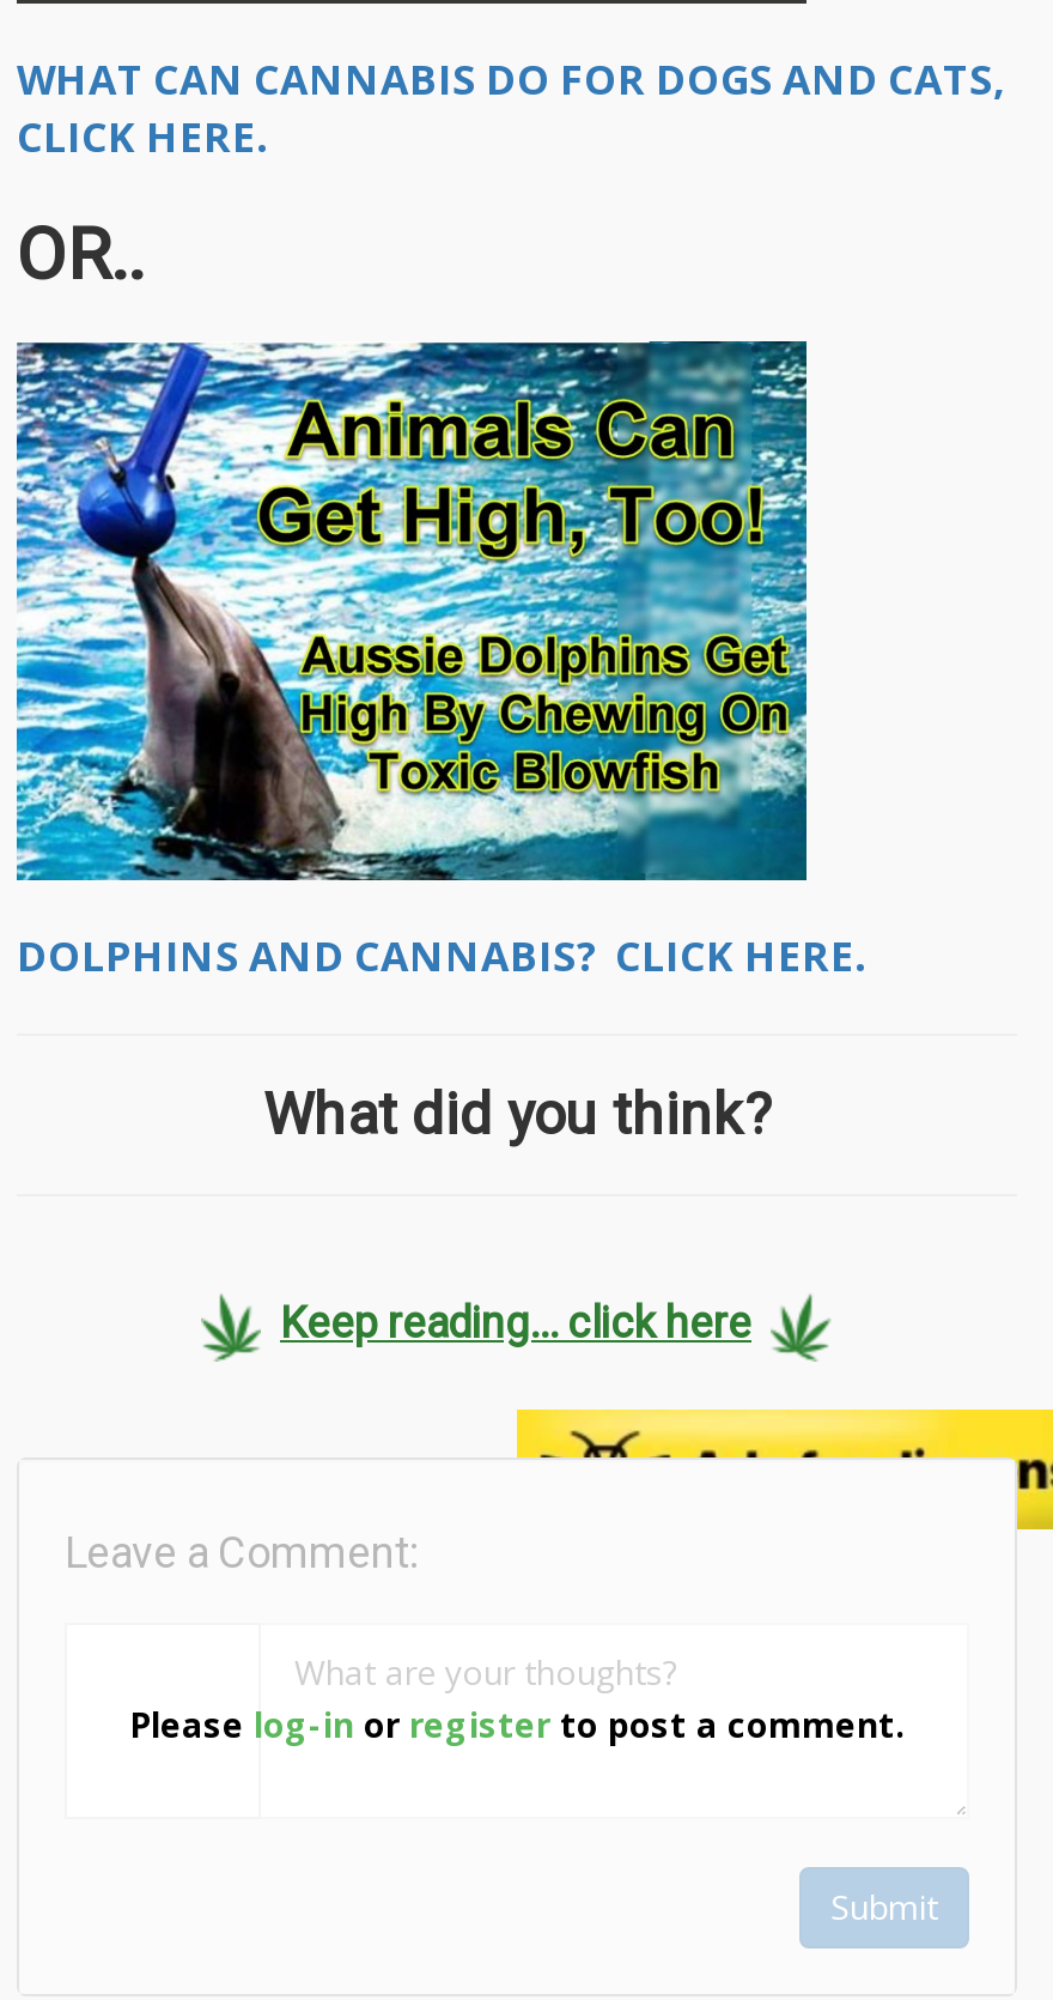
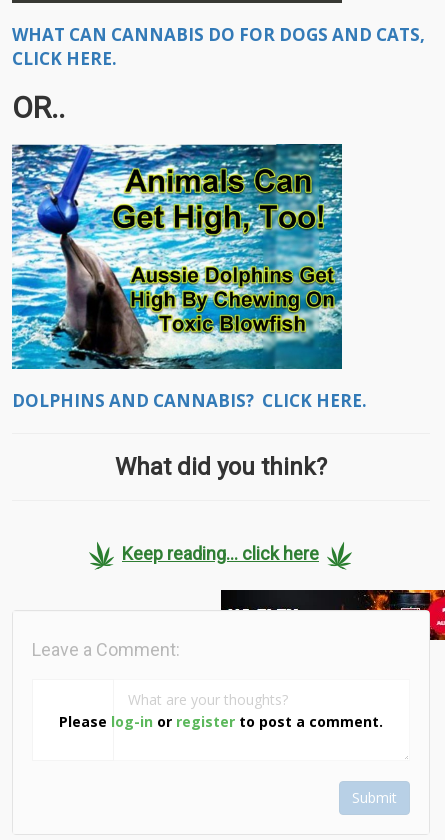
- [image]
+ [image]
